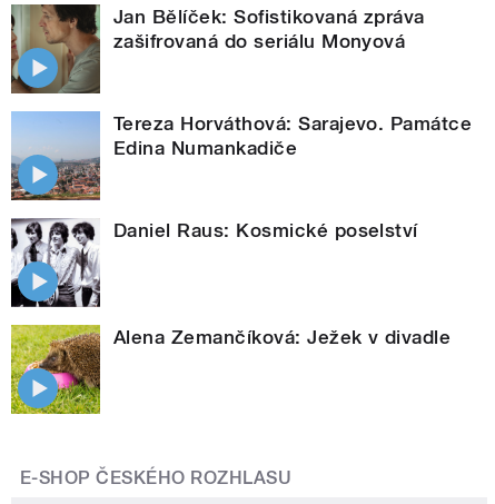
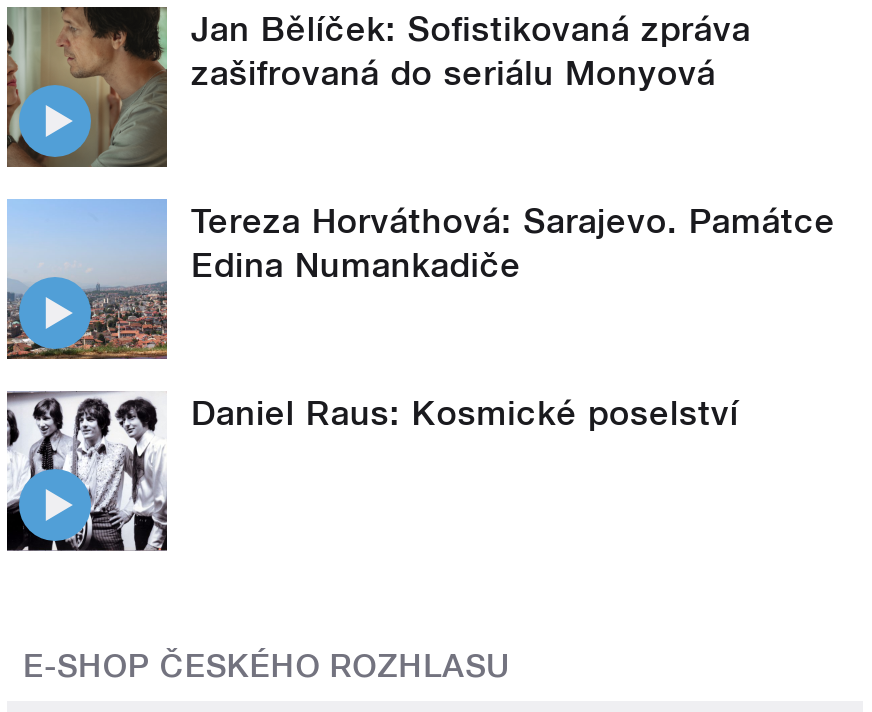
- [image]
- Alena Zemančíková: Ježek v divadle
